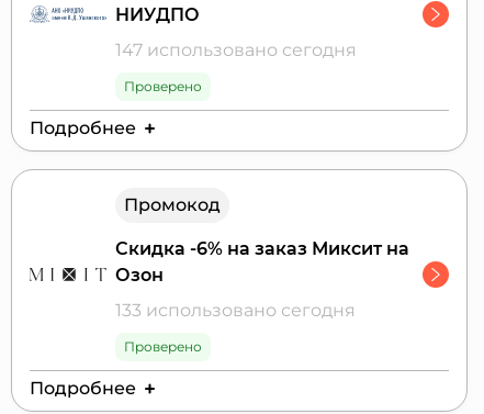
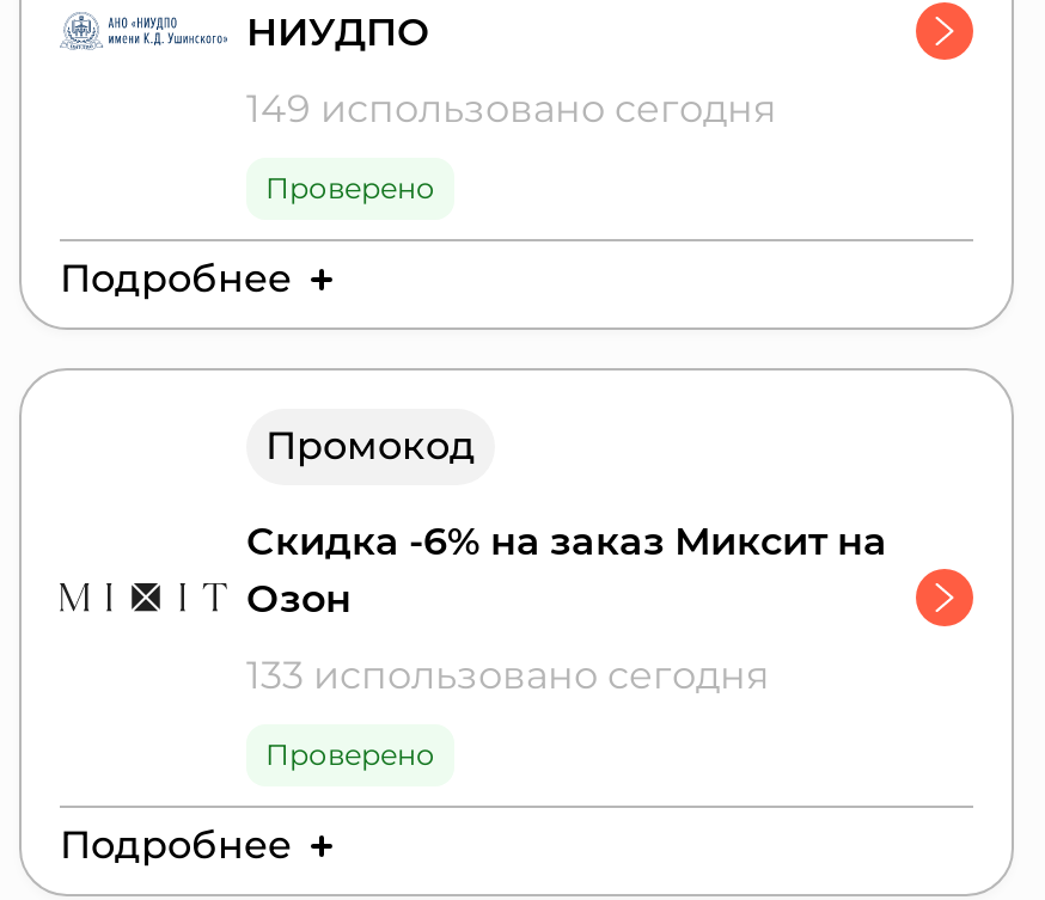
- 147 использовано сегодня
+ 149 использовано сегодня
